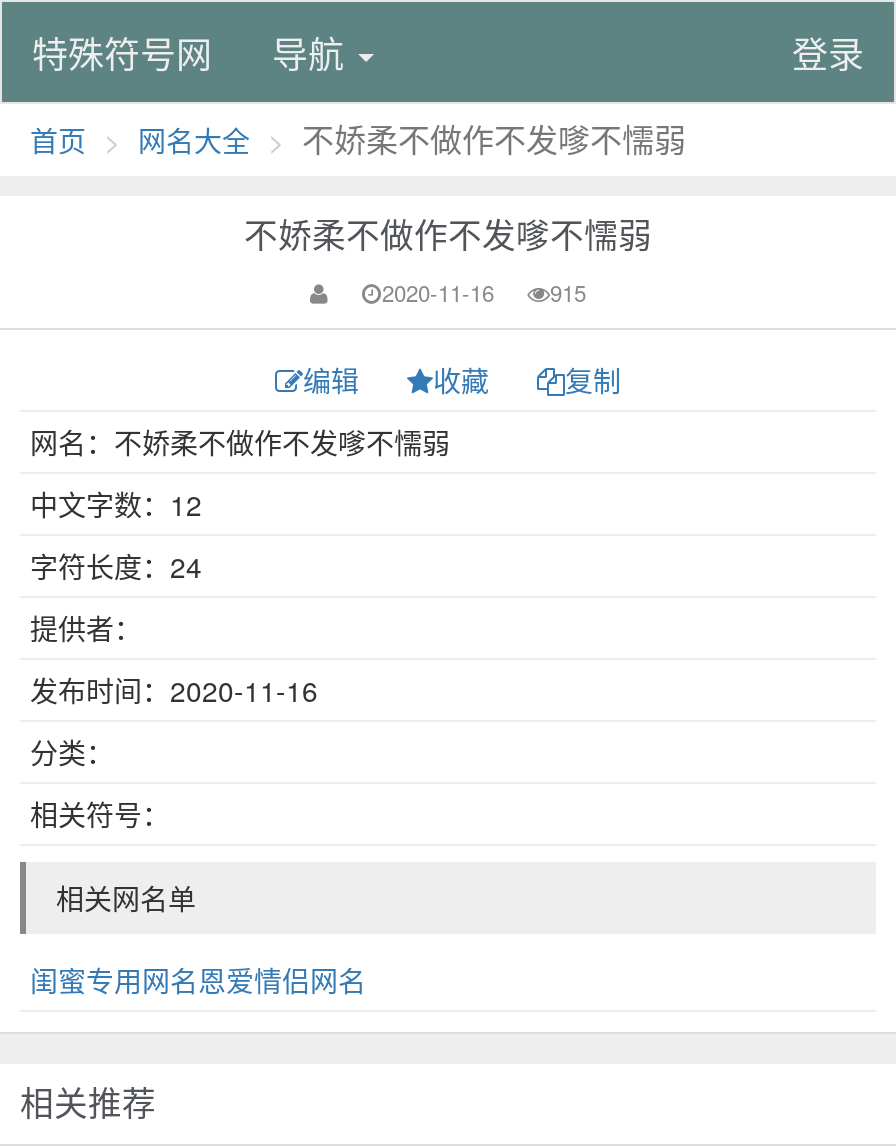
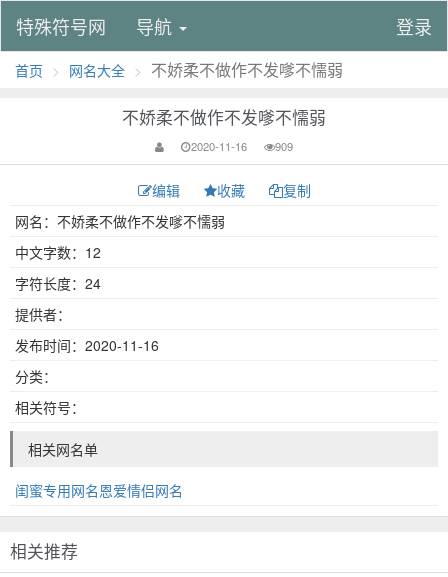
- 2020-11-16 915
+ 2020-11-16 909
